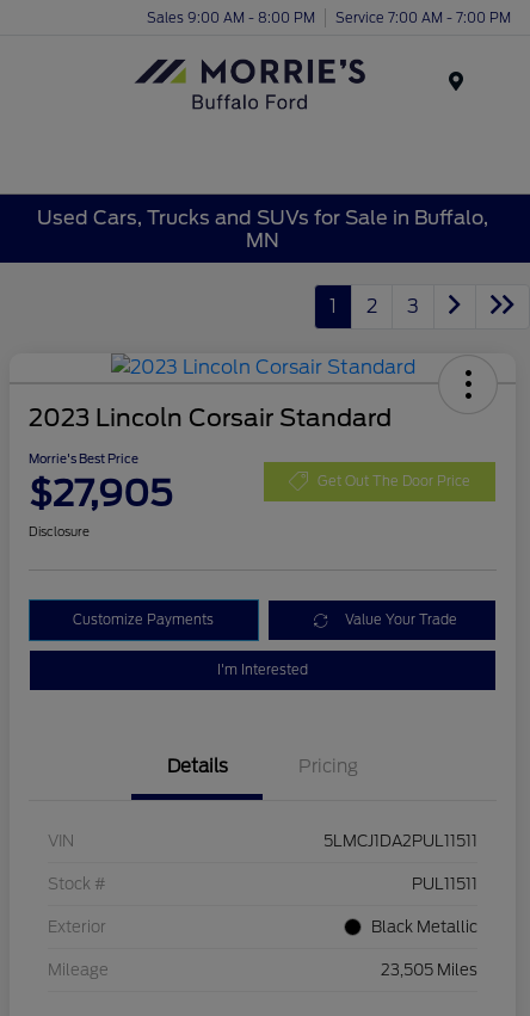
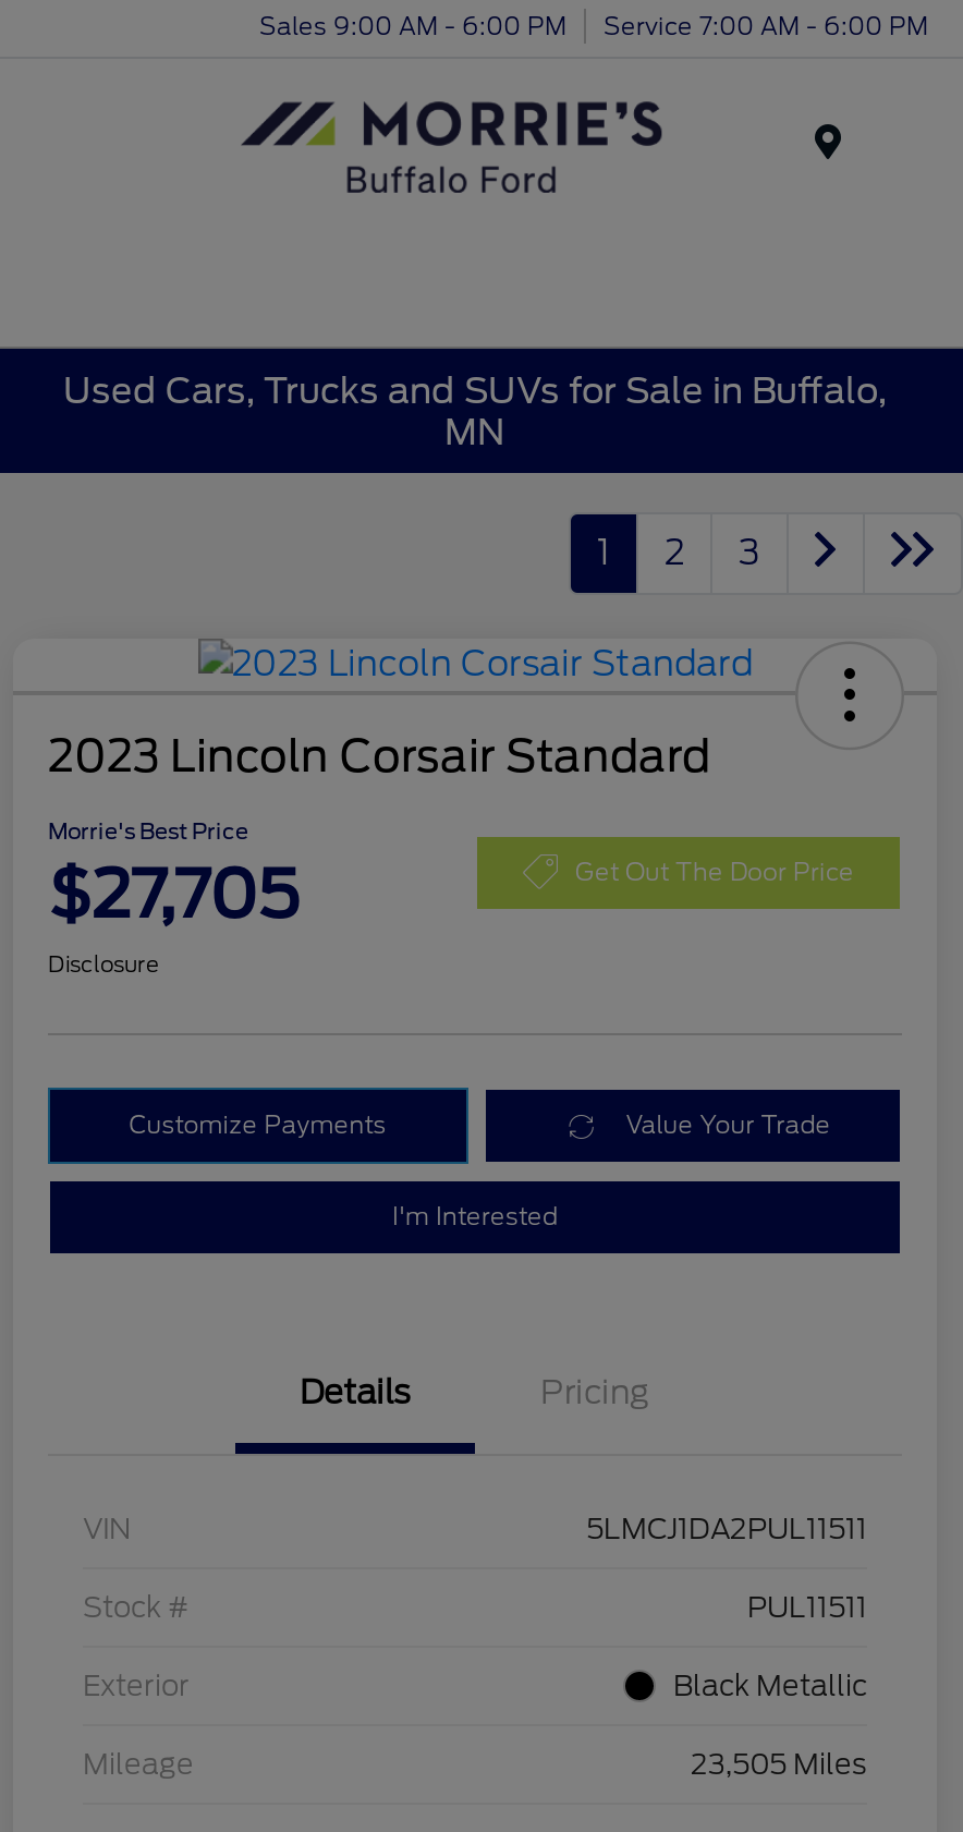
- Sales 9:00 AM - 8:00 PM
+ Sales 9:00 AM - 6:00 PM

- Service 7:00 AM - 7:00 PM
+ Service 7:00 AM - 6:00 PM

- $27,905
+ $27,705
